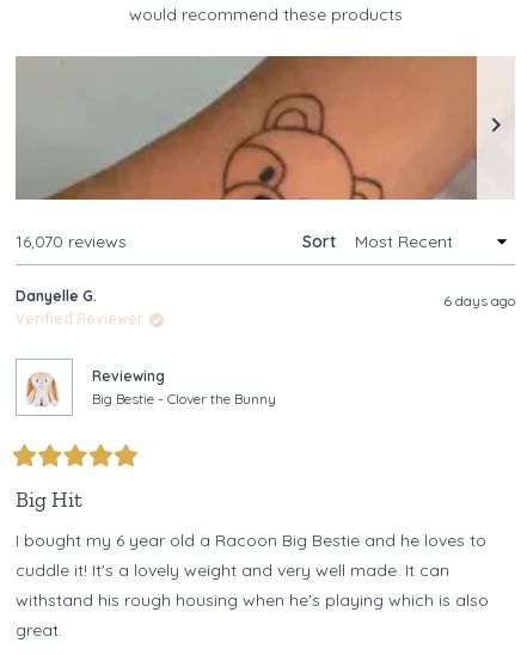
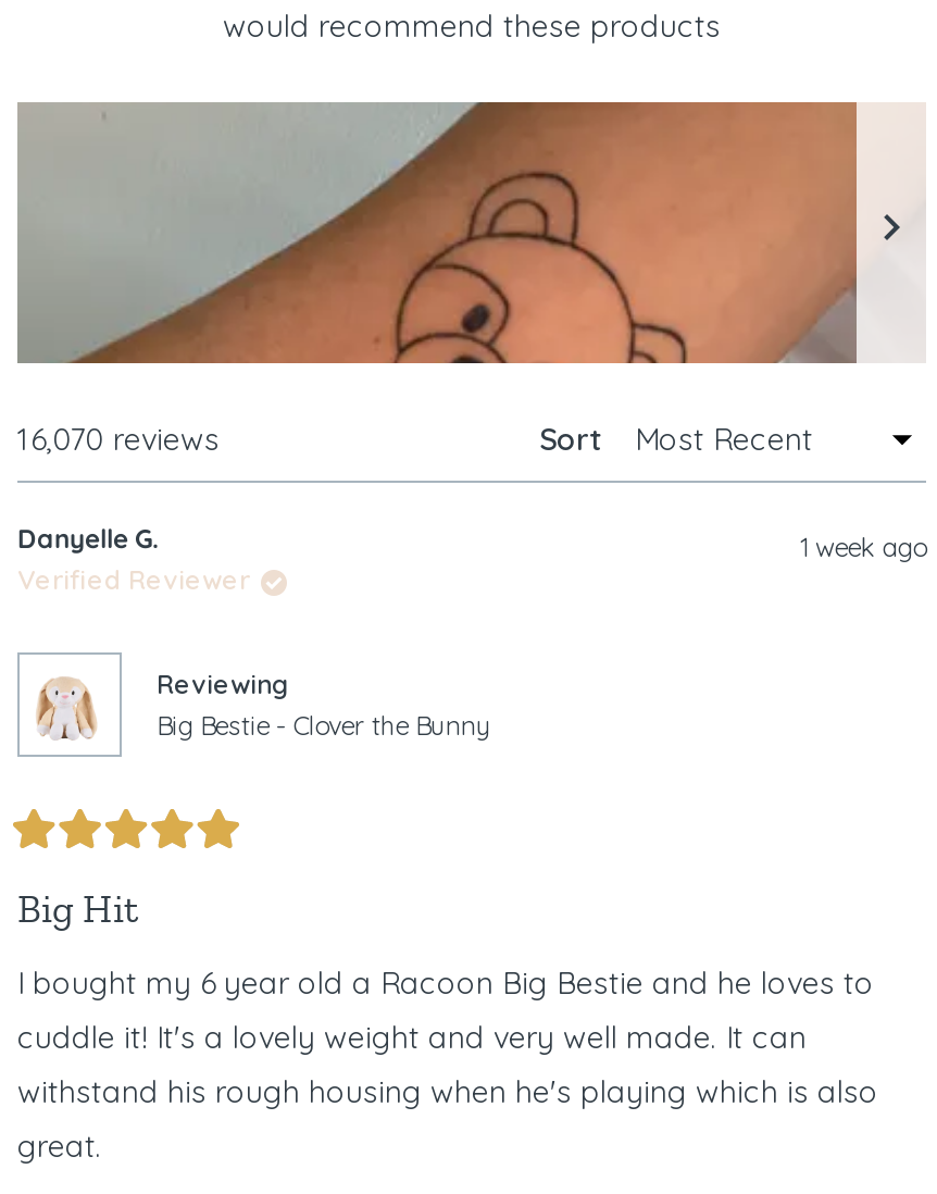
- 6 days ago
+ 1 week ago
